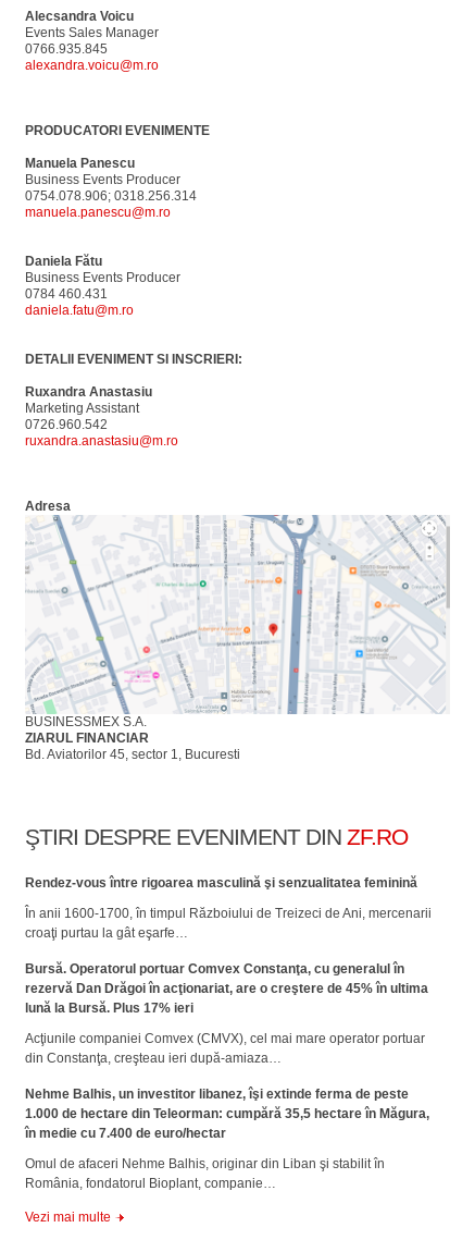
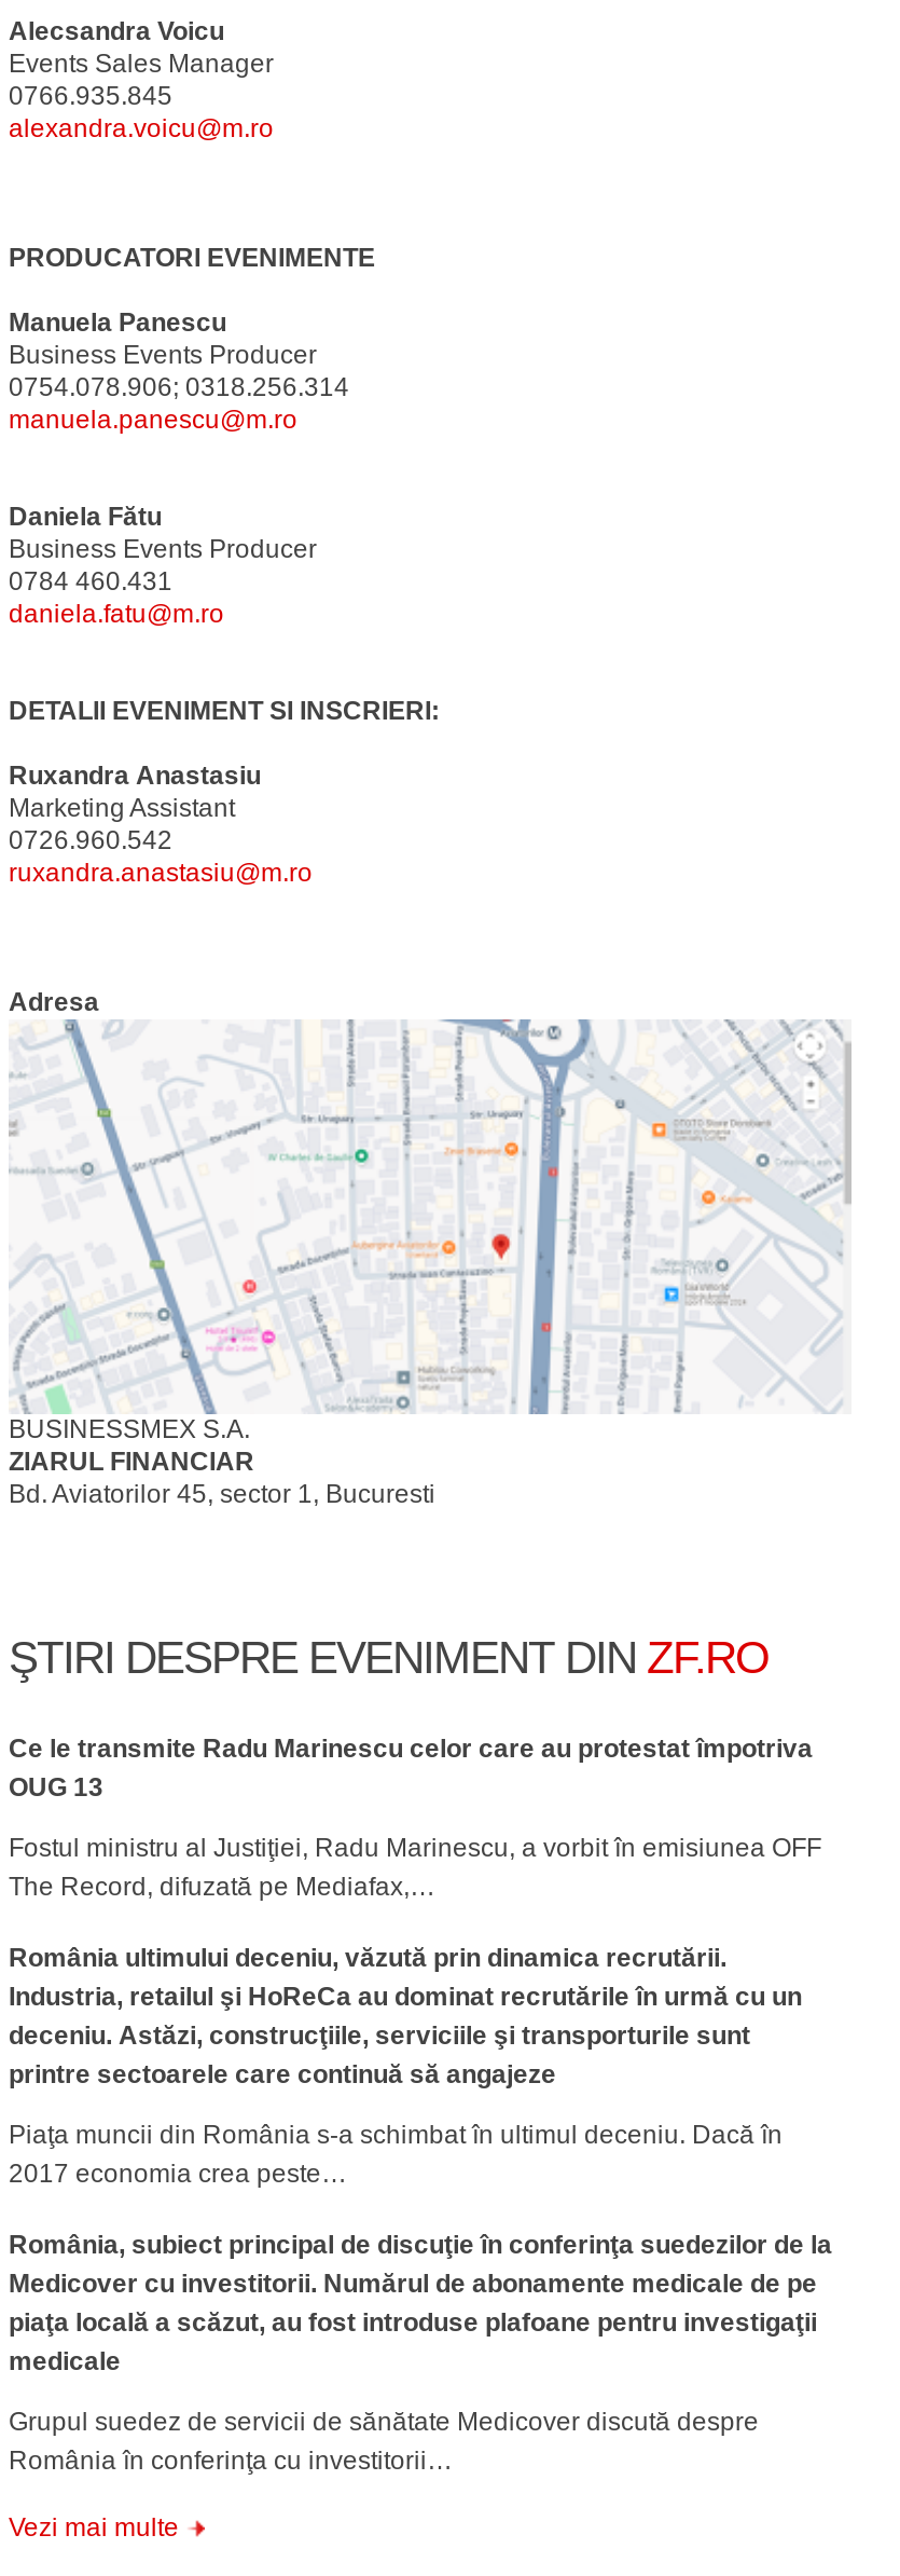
- Rendez-vous între rigoarea masculină şi senzualitatea feminină
+ Ce le transmite Radu Marinescu celor care au protestat împotriva
+ OUG 13

- În anii 1600-1700, în timpul Războiului de Treizeci de Ani, mercenarii
- croaţi purtau la gât eşarfe…
+ Fostul ministru al Justiţiei, Radu Marinescu, a vorbit în emisiunea OFF
+ The Record, difuzată pe Mediafax,…

- Bursă. Operatorul portuar Comvex Constanţa, cu generalul în
- rezervă Dan Drăgoi în acţionariat, are o creştere de 45% în ultima
- lună la Bursă. Plus 17% ieri
+ România ultimului deceniu, văzută prin dinamica recrutării.
+ Industria, retailul şi HoReCa au dominat recrutările în urmă cu un
+ deceniu. Astăzi, construcţiile, serviciile şi transporturile sunt
+ printre sectoarele care continuă să angajeze

- Acţiunile companiei Comvex (CMVX), cel mai mare operator portuar
- din Constanţa, creşteau ieri după-amiaza…
+ Piaţa muncii din România s-a schimbat în ultimul deceniu. Dacă în
+ 2017 economia crea peste…

- Nehme Balhis, un investitor libanez, îşi extinde ferma de peste
- 1.000 de hectare din Teleorman: cumpără 35,5 hectare în Măgura,
- în medie cu 7.400 de euro/hectar
+ România, subiect principal de discuţie în conferinţa suedezilor de la
+ Medicover cu investitorii. Numărul de abonamente medicale de pe
+ piaţa locală a scăzut, au fost introduse plafoane pentru investigaţii
+ medicale

- Omul de afaceri Nehme Balhis, originar din Liban şi stabilit în
- România, fondatorul Bioplant, companie…
+ Grupul suedez de servicii de sănătate Medicover discută despre
+ România în conferinţa cu investitorii…
